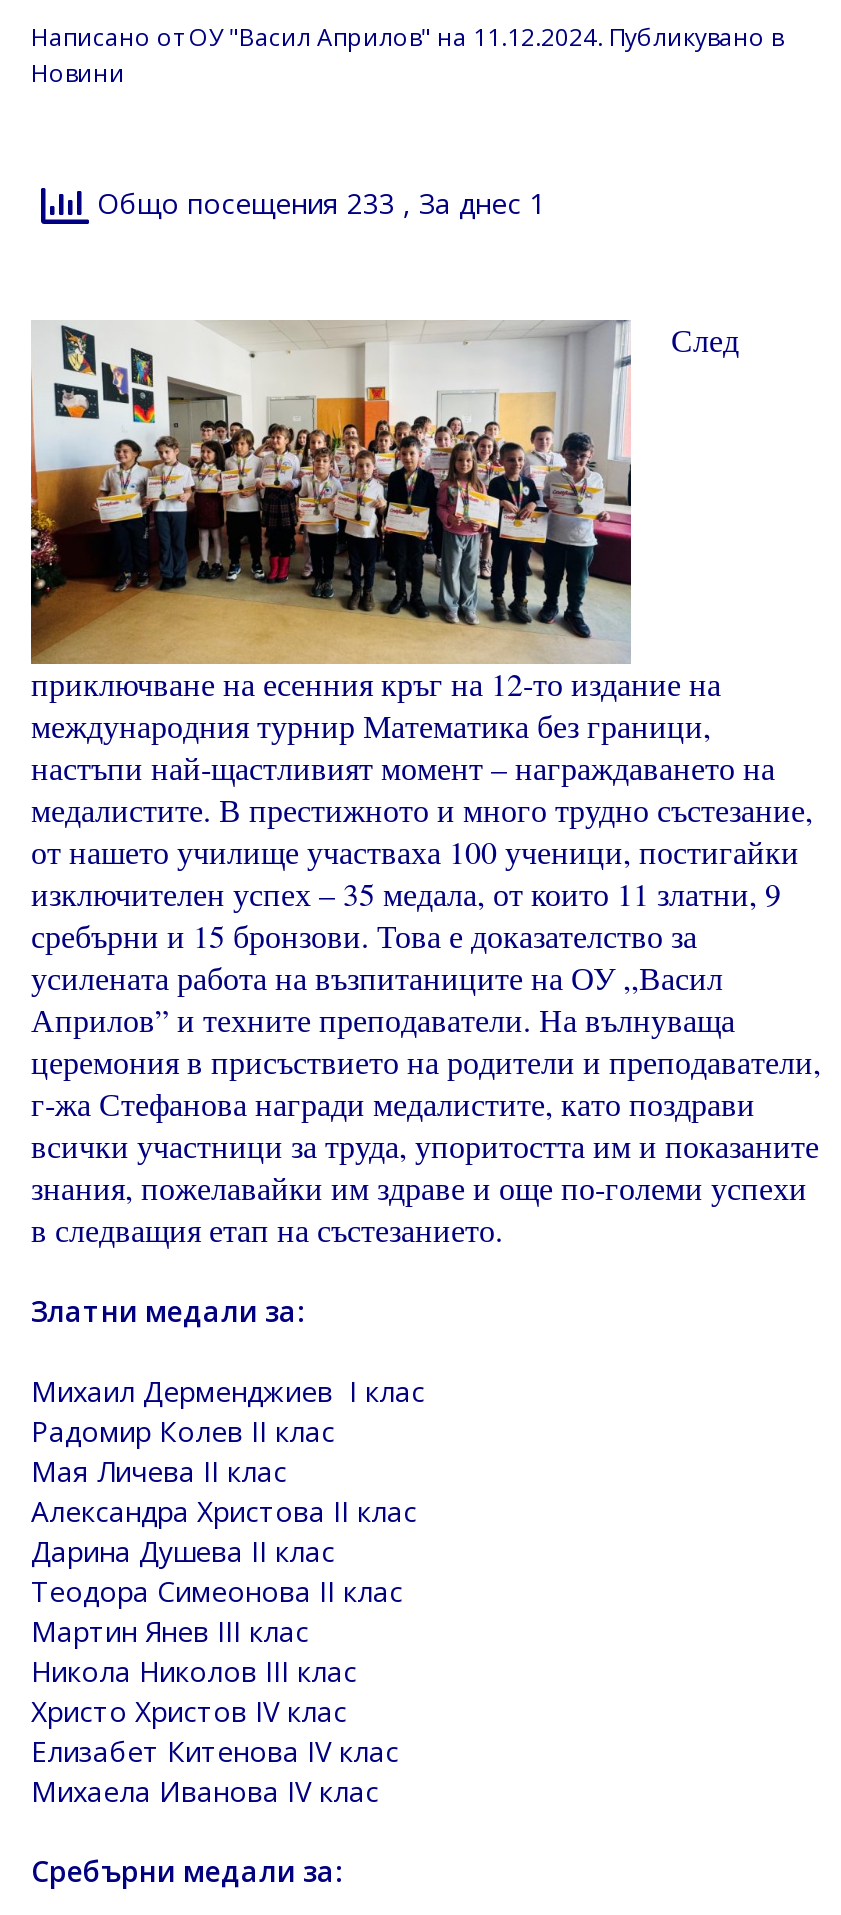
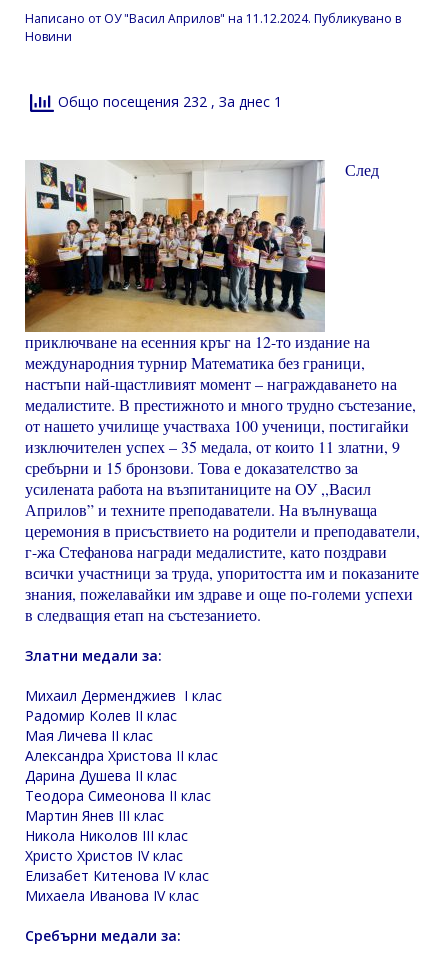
- Общо посещения 233, За днес 1
+ Общо посещения 232, За днес 1
